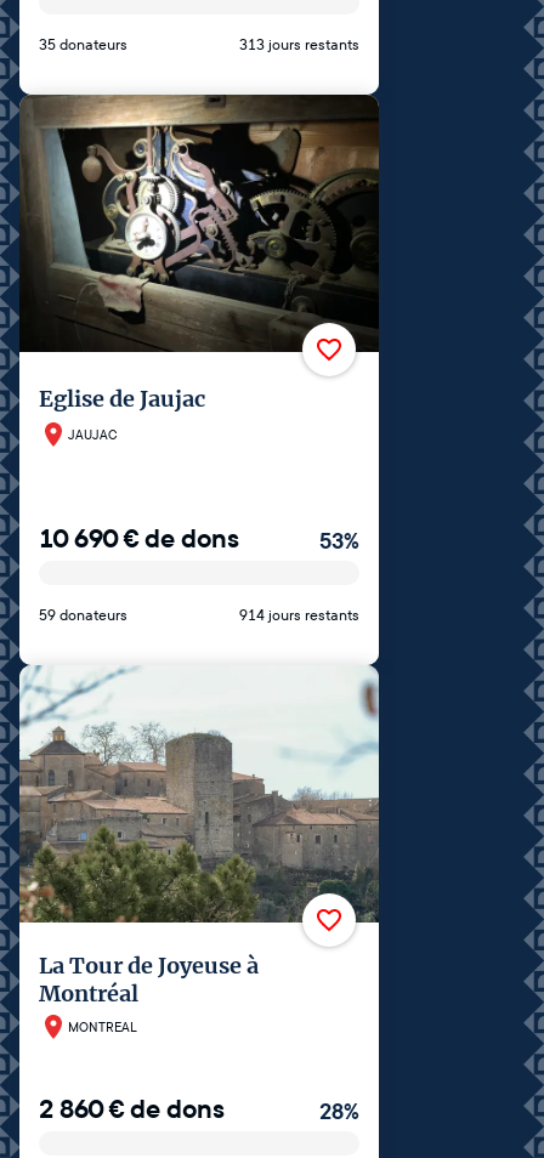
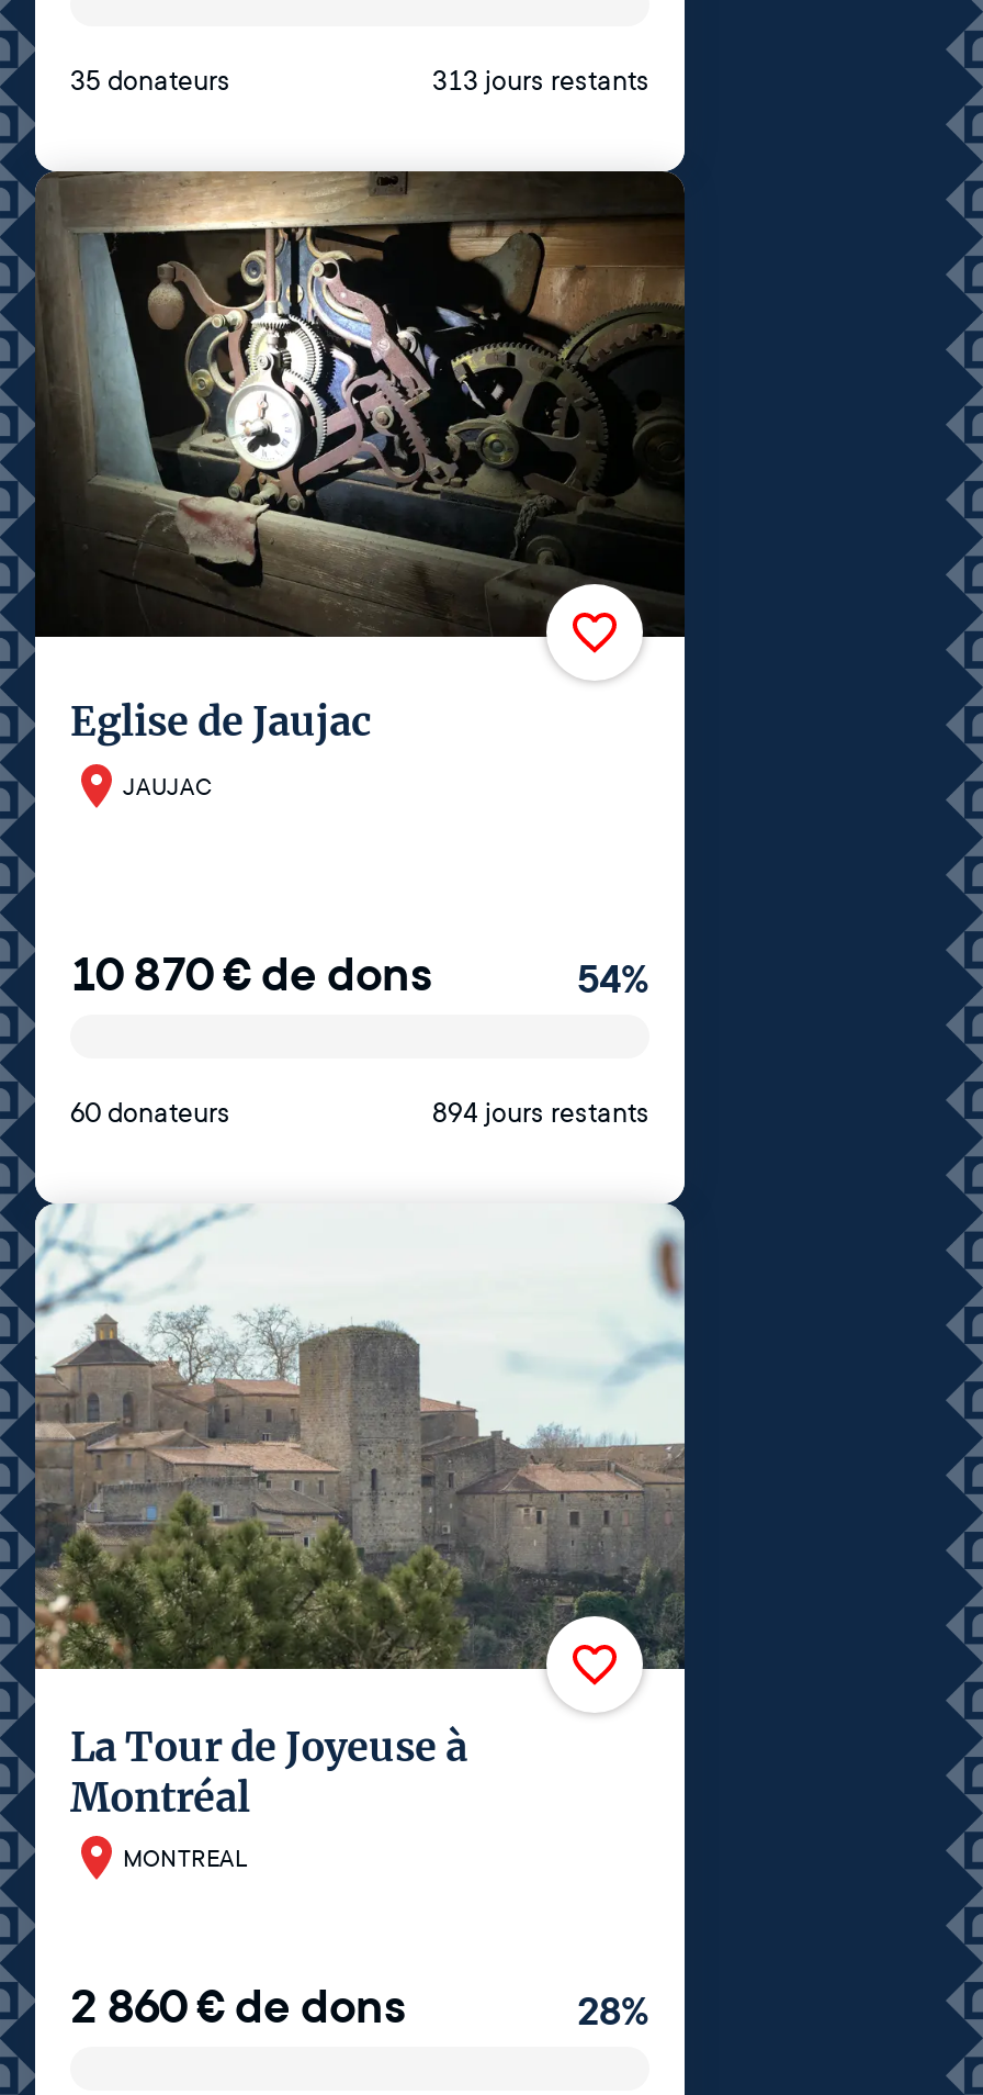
- 10 690€de dons
+ 10 870€de dons

- 53%
+ 54%

- 59 donateurs
+ 60 donateurs

- 914 jours restants
+ 894 jours restants
